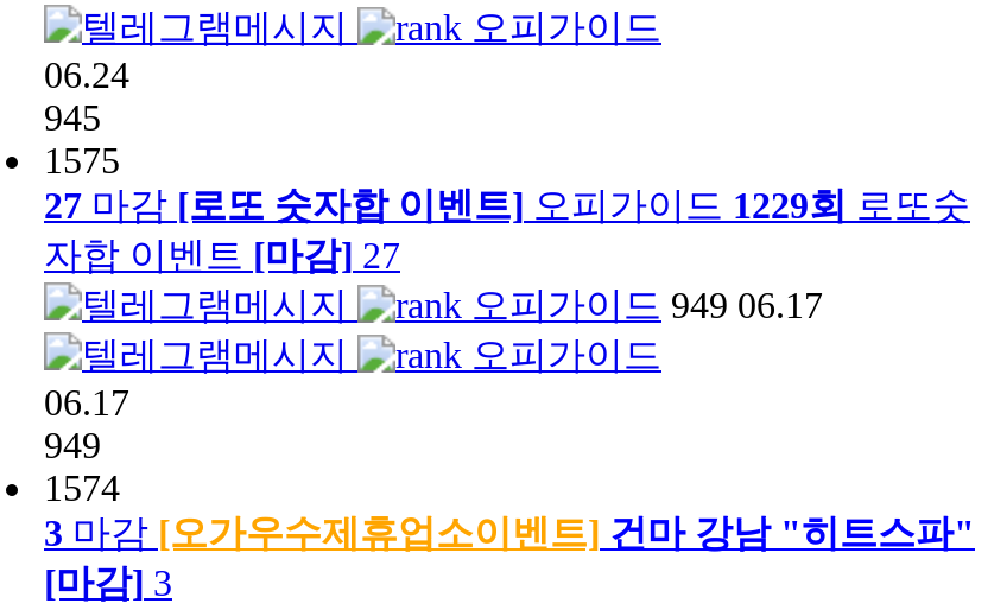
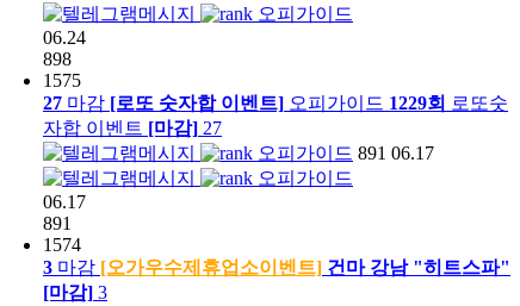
- 945
+ 898

- 오피가이드 949 06.17
+ 오피가이드 891 06.17

- 949
+ 891
